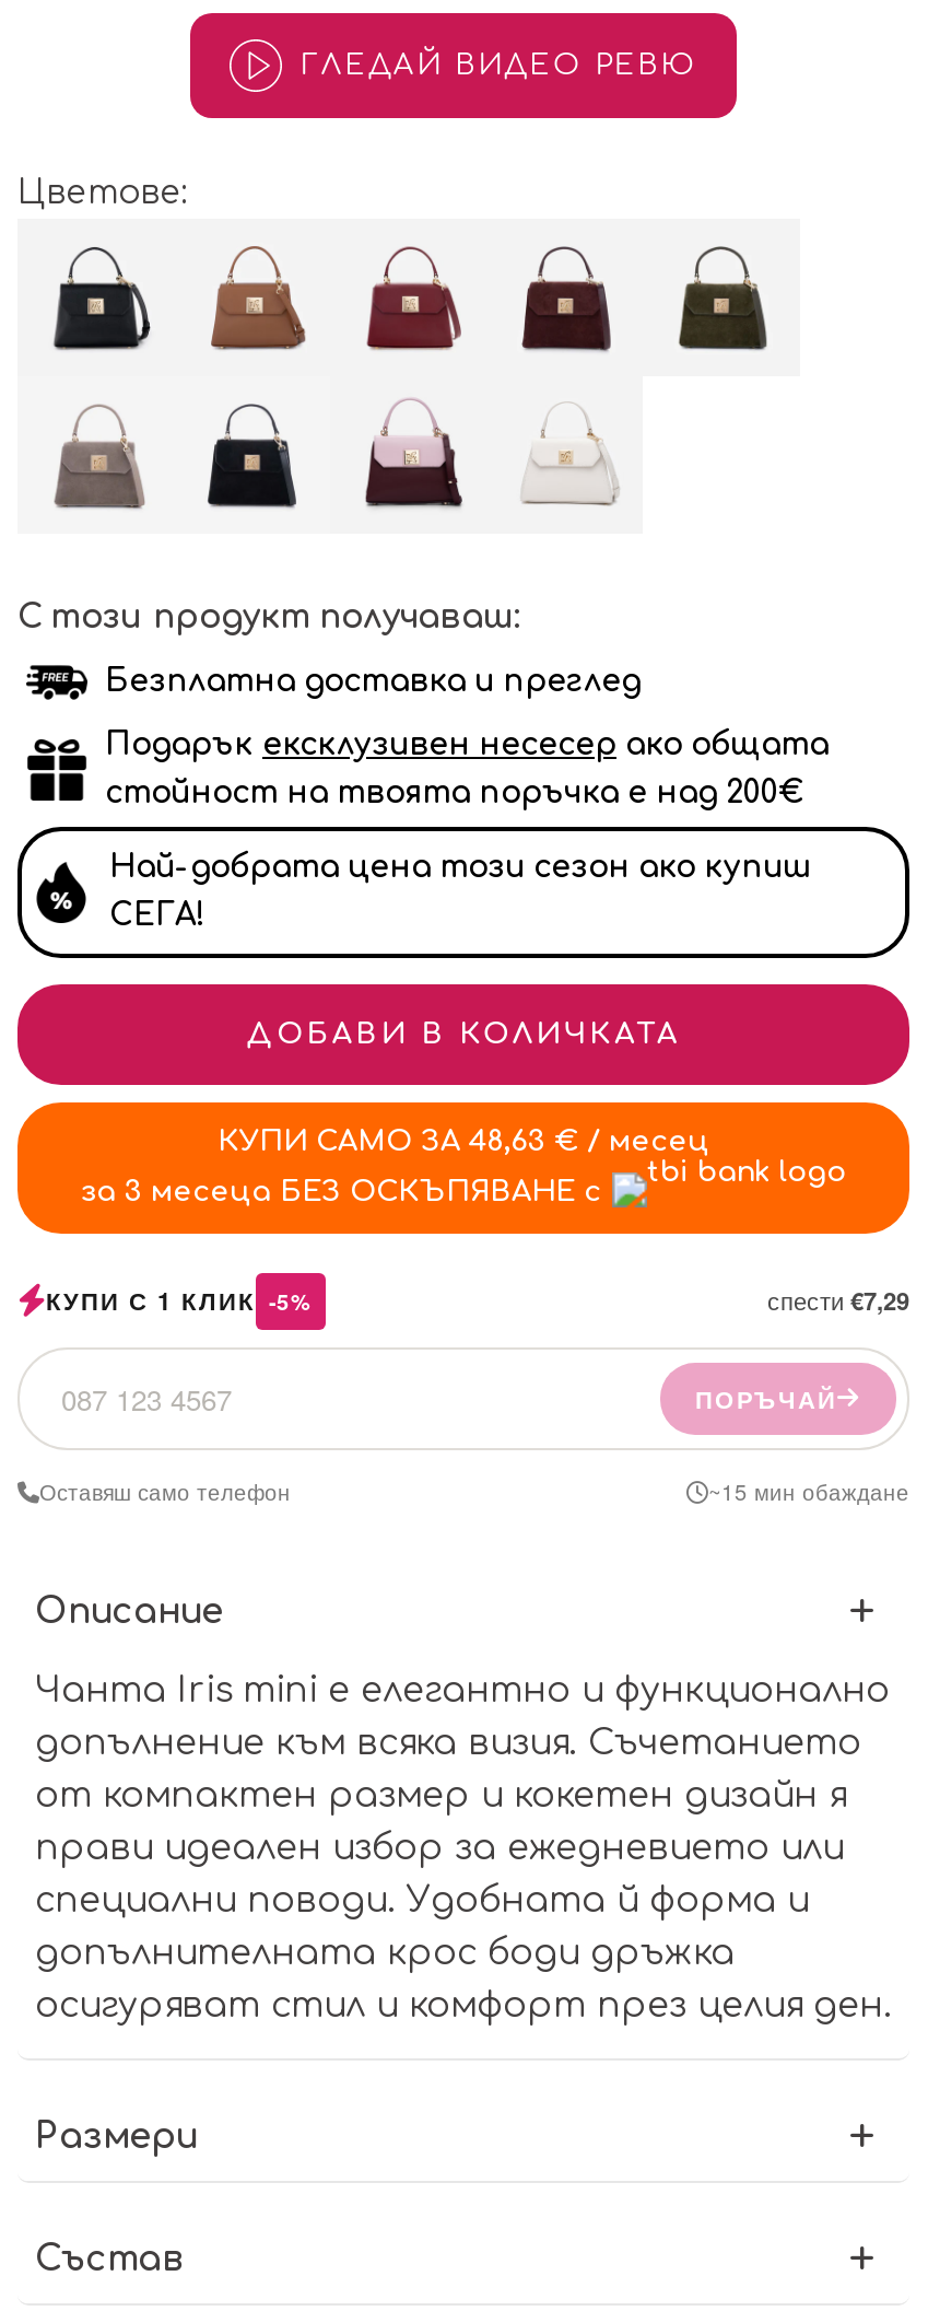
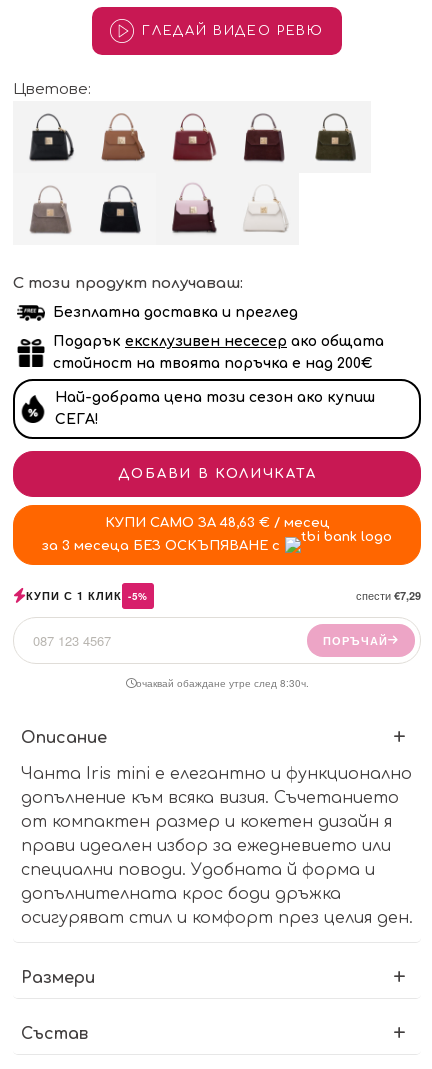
- Оставяш само телефон
- ~15 мин обаждане
+ очаквай обаждане утре след 8:30ч.
